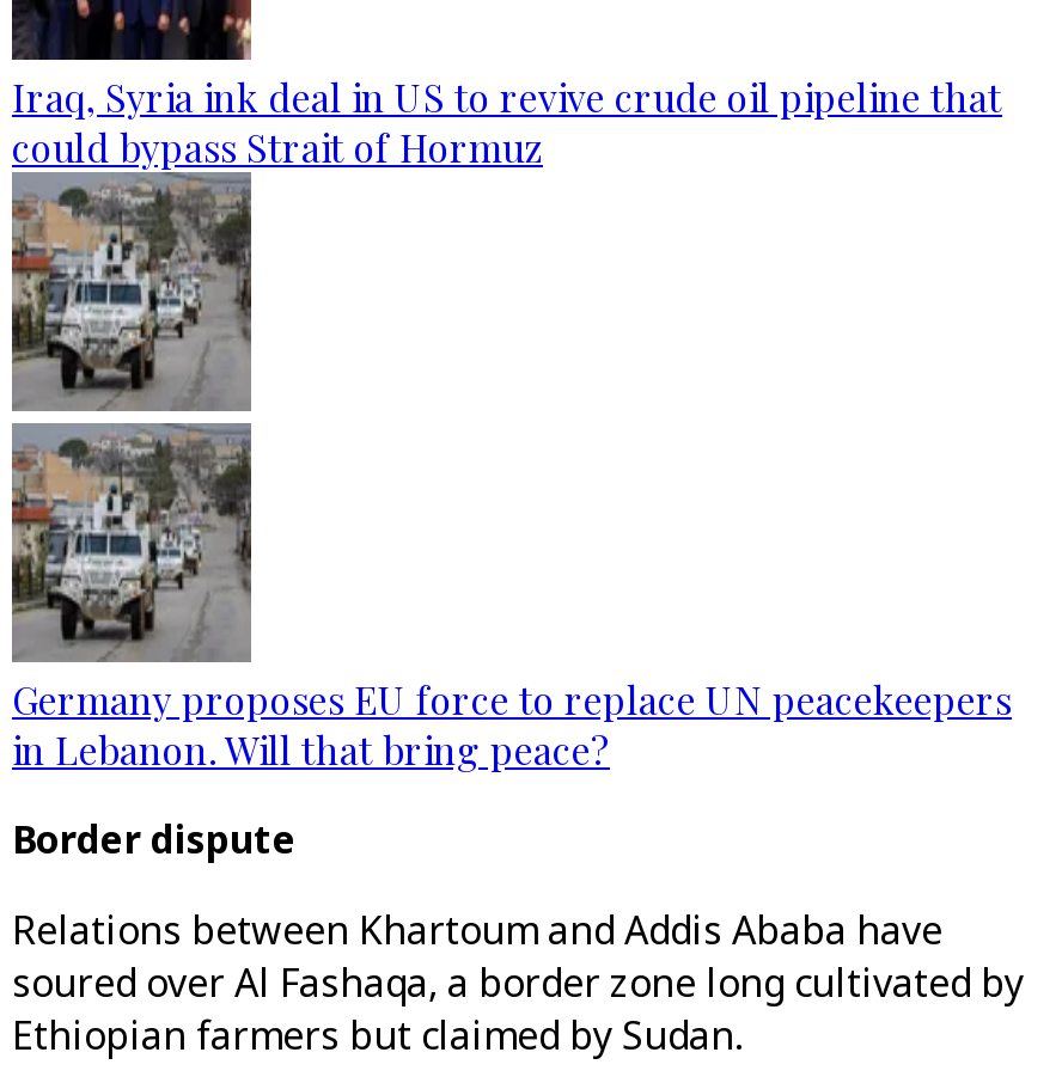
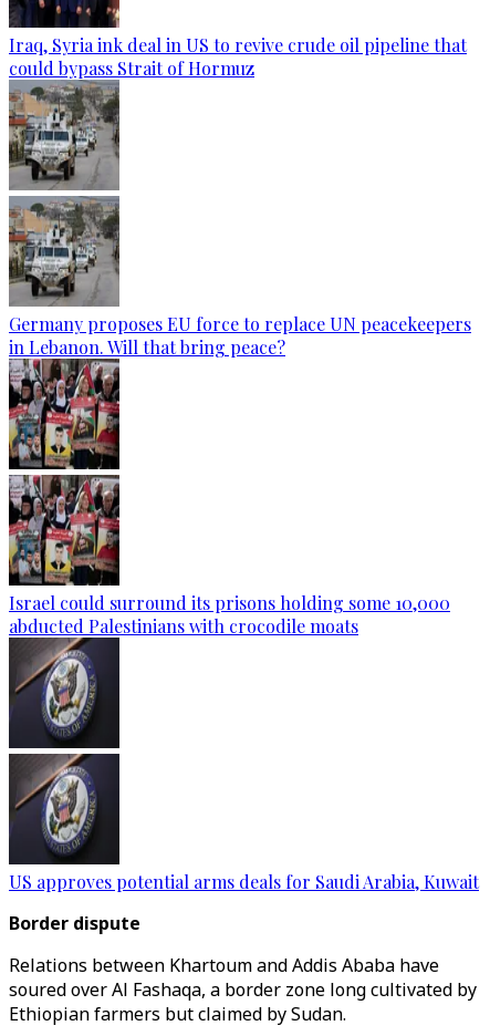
+ [image]
+ Israel could surround its prisons holding some 10,000
+ abducted Palestinians with crocodile moats

+ [image]
+ US approves potential arms deals for Saudi Arabia, Kuwait
